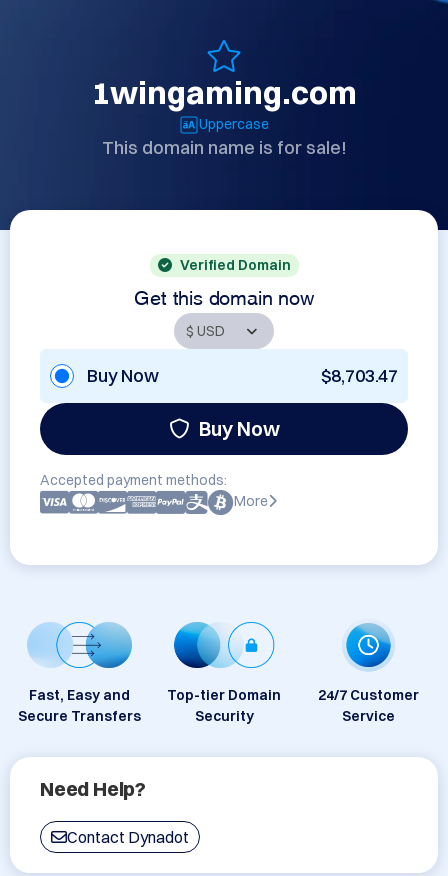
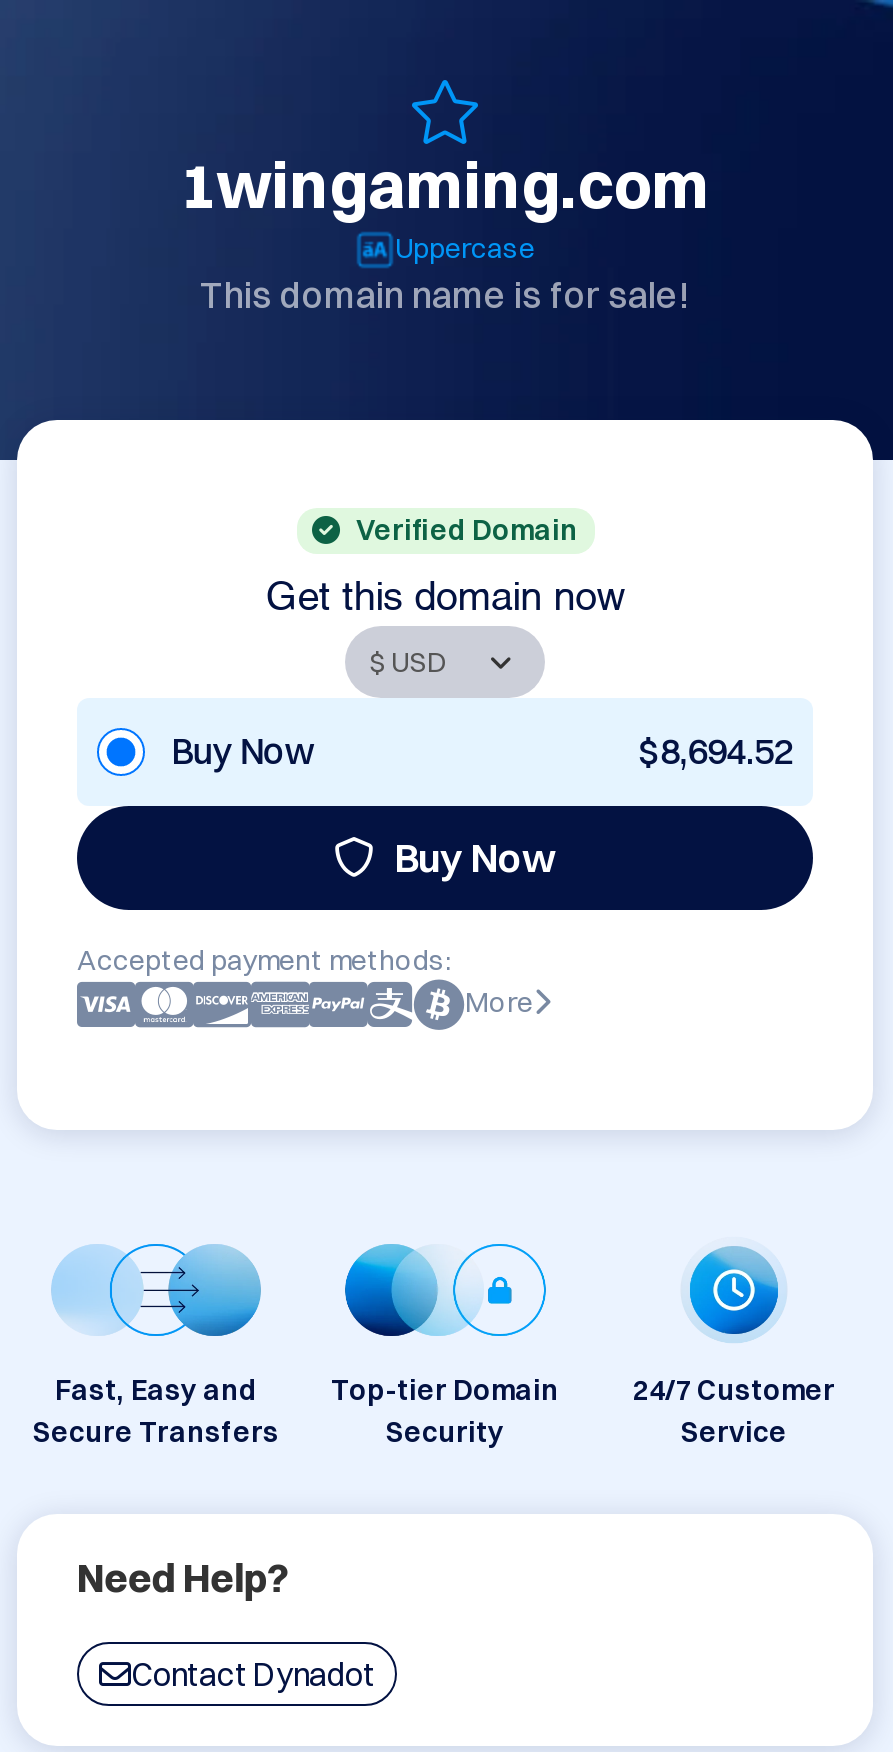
- $8,703.47
+ $8,694.52
